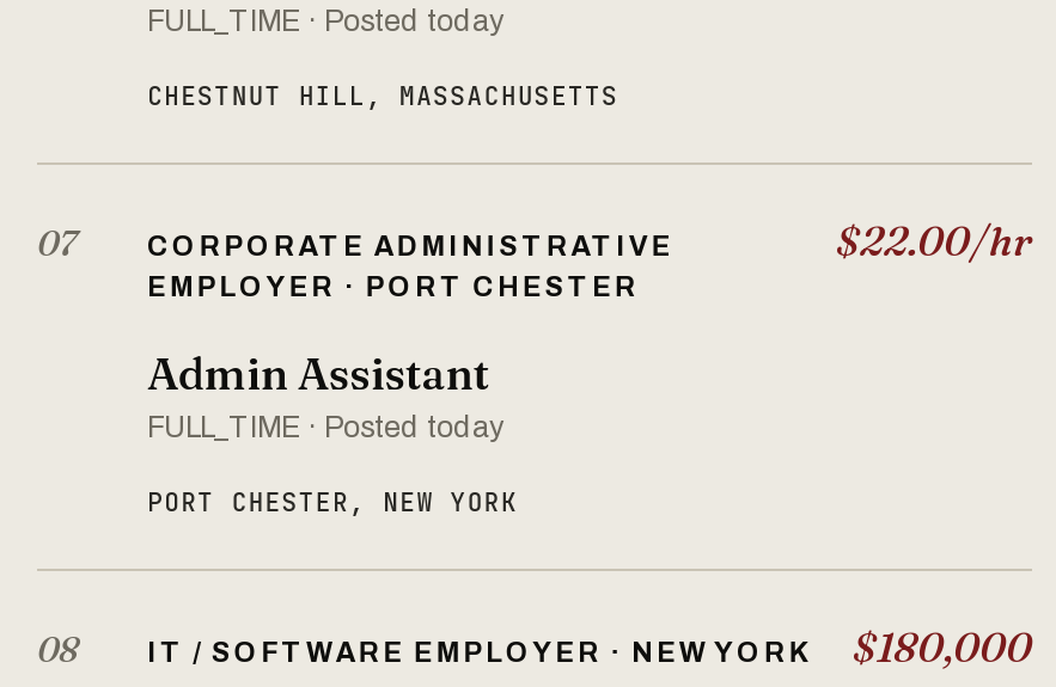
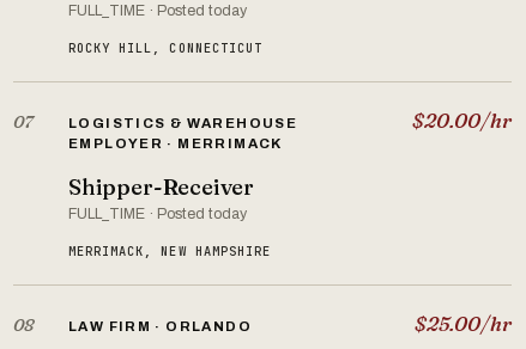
- CHESTNUT HILL, MASSACHUSETTS
+ ROCKY HILL, CONNECTICUT

- $22.00/hr
+ $20.00/hr

- CORPORATE ADMINISTRATIVE
- EMPLOYER · PORT CHESTER
+ LOGISTICS & WAREHOUSE
+ EMPLOYER · MERRIMACK

- Admin Assistant
+ Shipper-Receiver

- PORT CHESTER, NEW YORK
+ MERRIMACK, NEW HAMPSHIRE

- $180,000
+ $25.00/hr

- IT / SOFTWARE EMPLOYER · NEW YORK
+ LAW FIRM · ORLANDO
